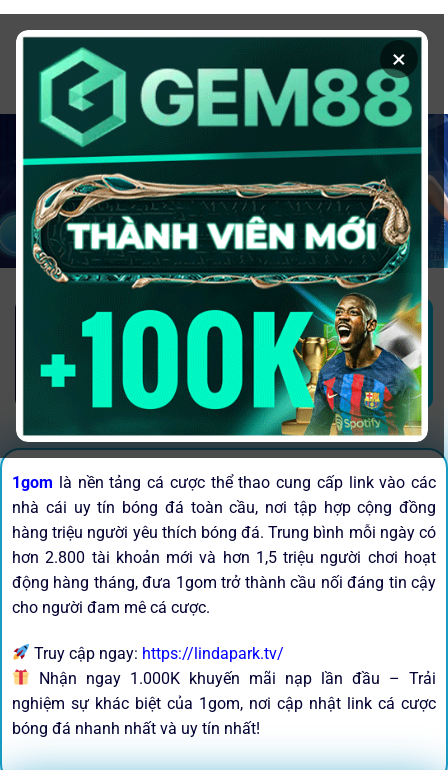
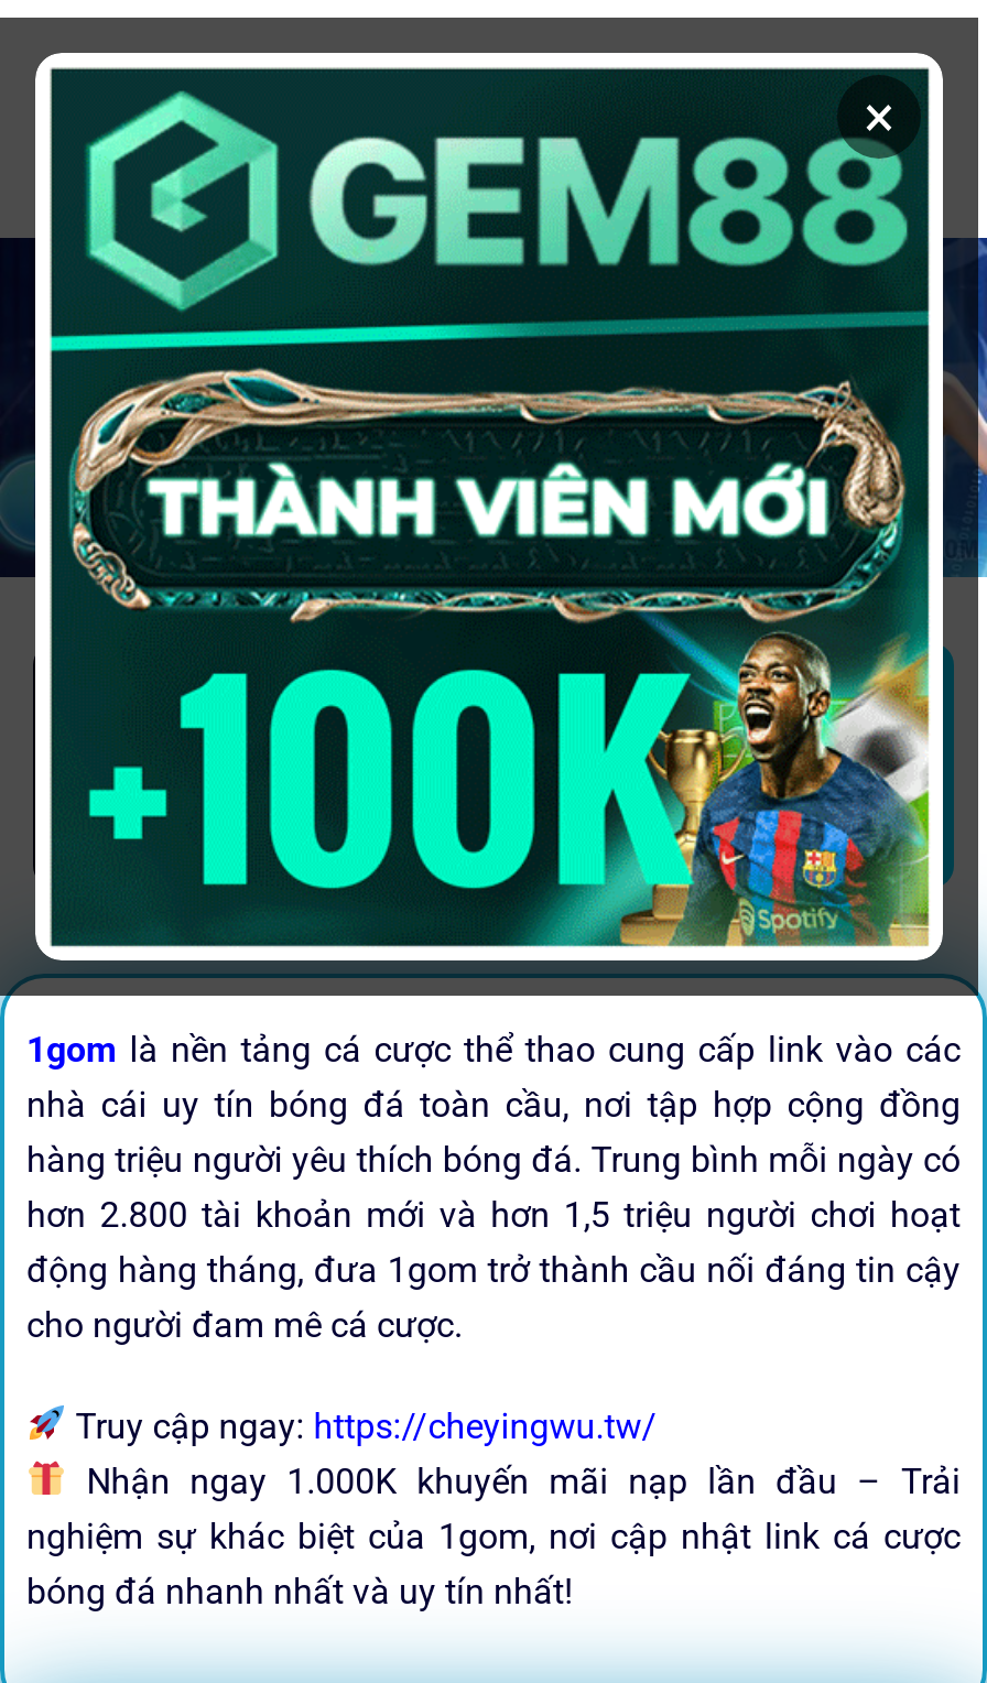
- Truy cập ngay: https://lindapark.tv/
+ Truy cập ngay: https://cheyingwu.tw/
